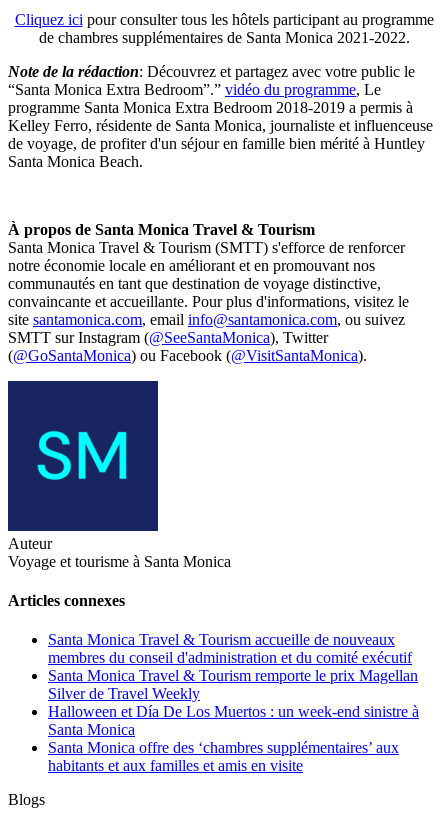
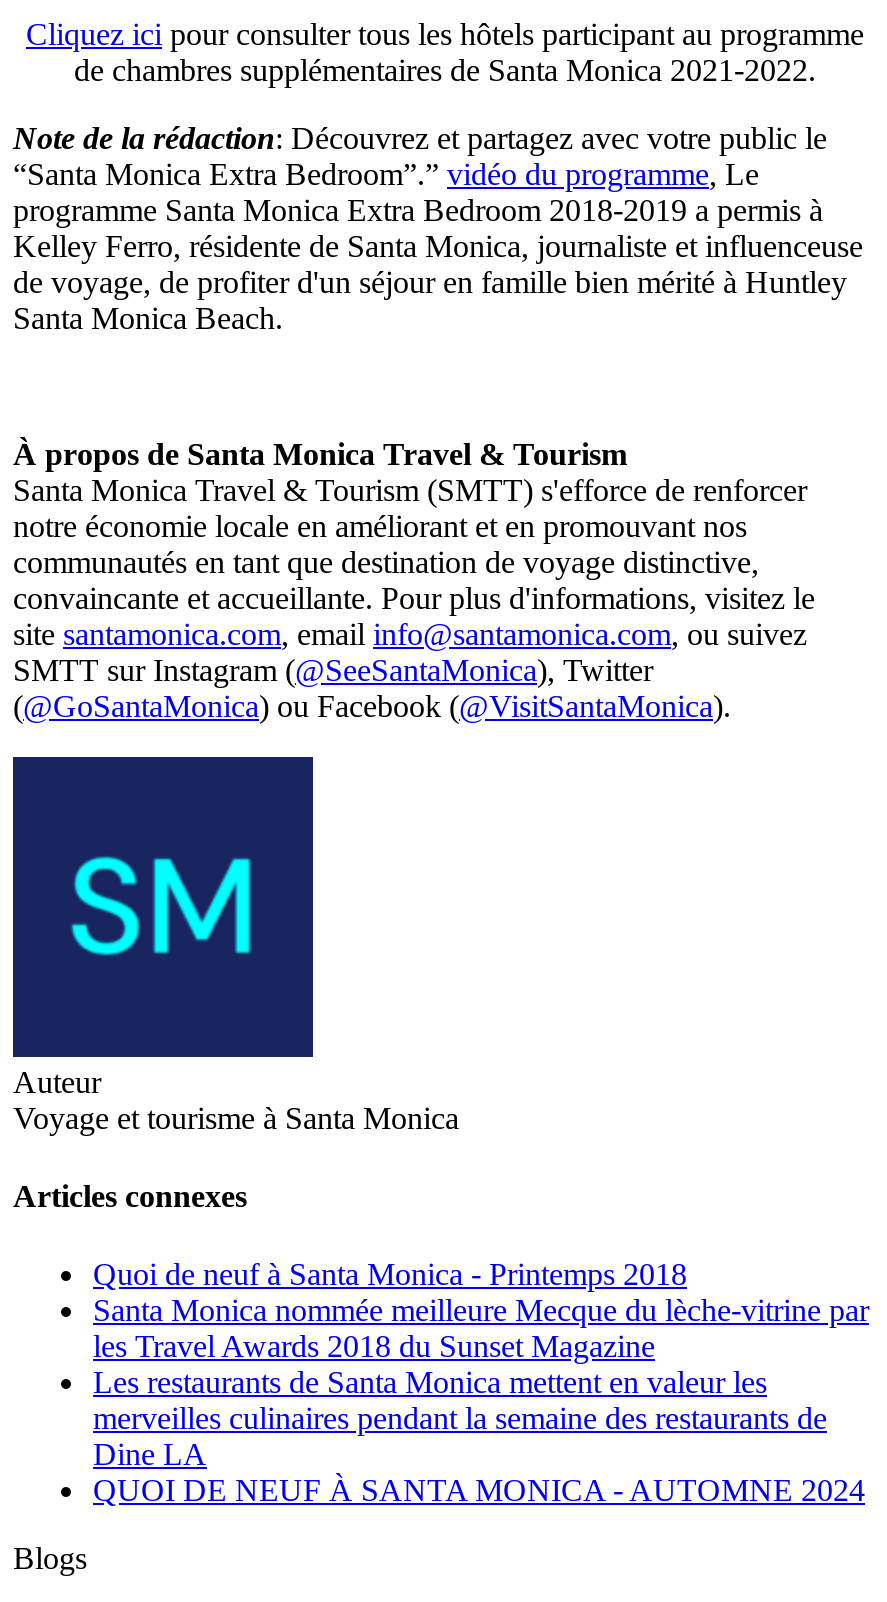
- Santa Monica Travel & Tourism accueille de nouveaux
- membres du conseil d'administration et du comité exécutif
- Santa Monica Travel & Tourism remporte le prix Magellan
- Silver de Travel Weekly
- Halloween et Día De Los Muertos : un week-end sinistre à
- Santa Monica
- Santa Monica offre des ‘chambres supplémentaires’ aux
- habitants et aux familles et amis en visite
+ Quoi de neuf à Santa Monica - Printemps 2018
+ Santa Monica nommée meilleure Mecque du lèche-vitrine par
+ les Travel Awards 2018 du Sunset Magazine
+ Les restaurants de Santa Monica mettent en valeur les
+ merveilles culinaires pendant la semaine des restaurants de
+ Dine LA
+ QUOI DE NEUF À SANTA MONICA - AUTOMNE 2024
